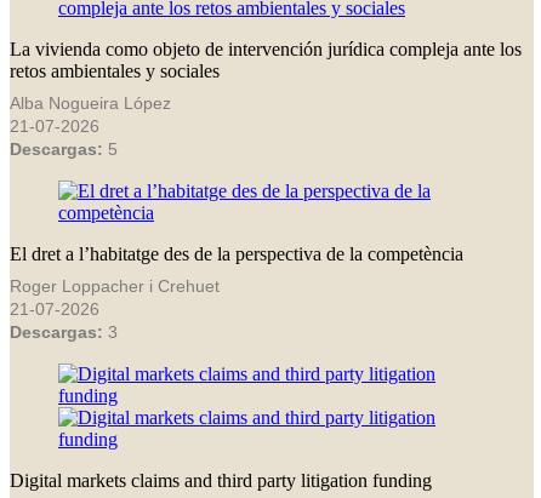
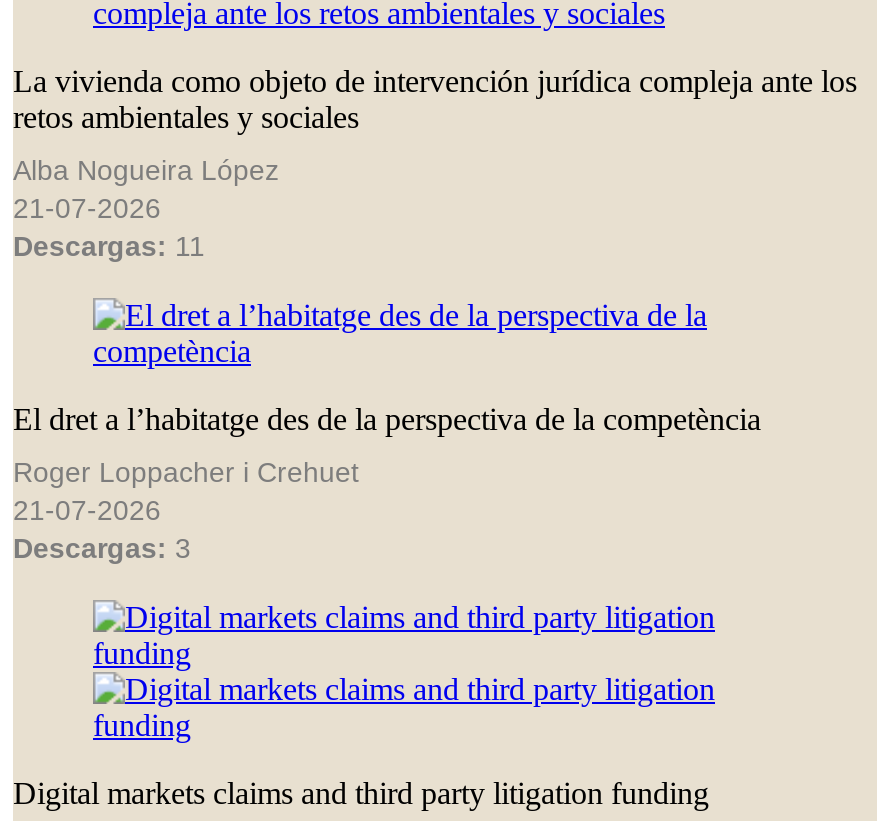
- Descargas: 5
+ Descargas: 11
